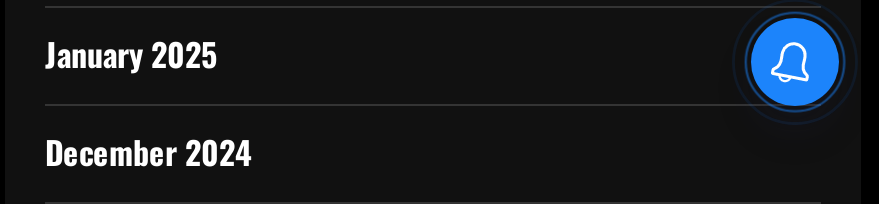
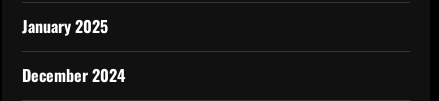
- [image]
